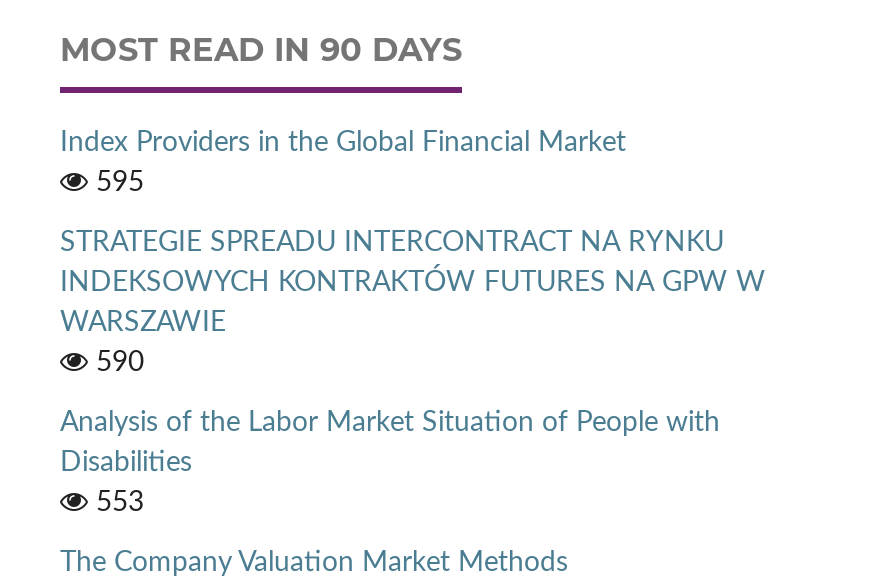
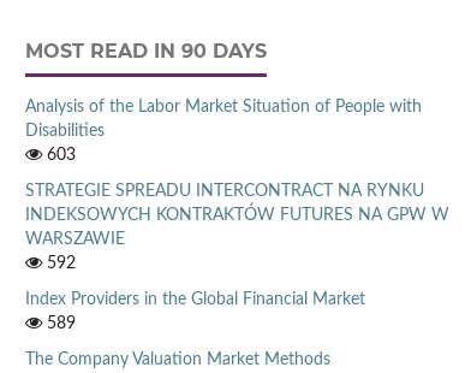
moved down: Index Providers in the Global Financial Market

- 595
+ 603

moved down: STRATEGIE SPREADU INTERCONTRACT NA RYNKU | INDEKSOWYCH KONTRAKTÓW FUTURES NA GPW W | WARSZAWIE

- 590
+ 592

moved up: Analysis of the Labor Market Situation of People with | Disabilities

- 553
+ 589
